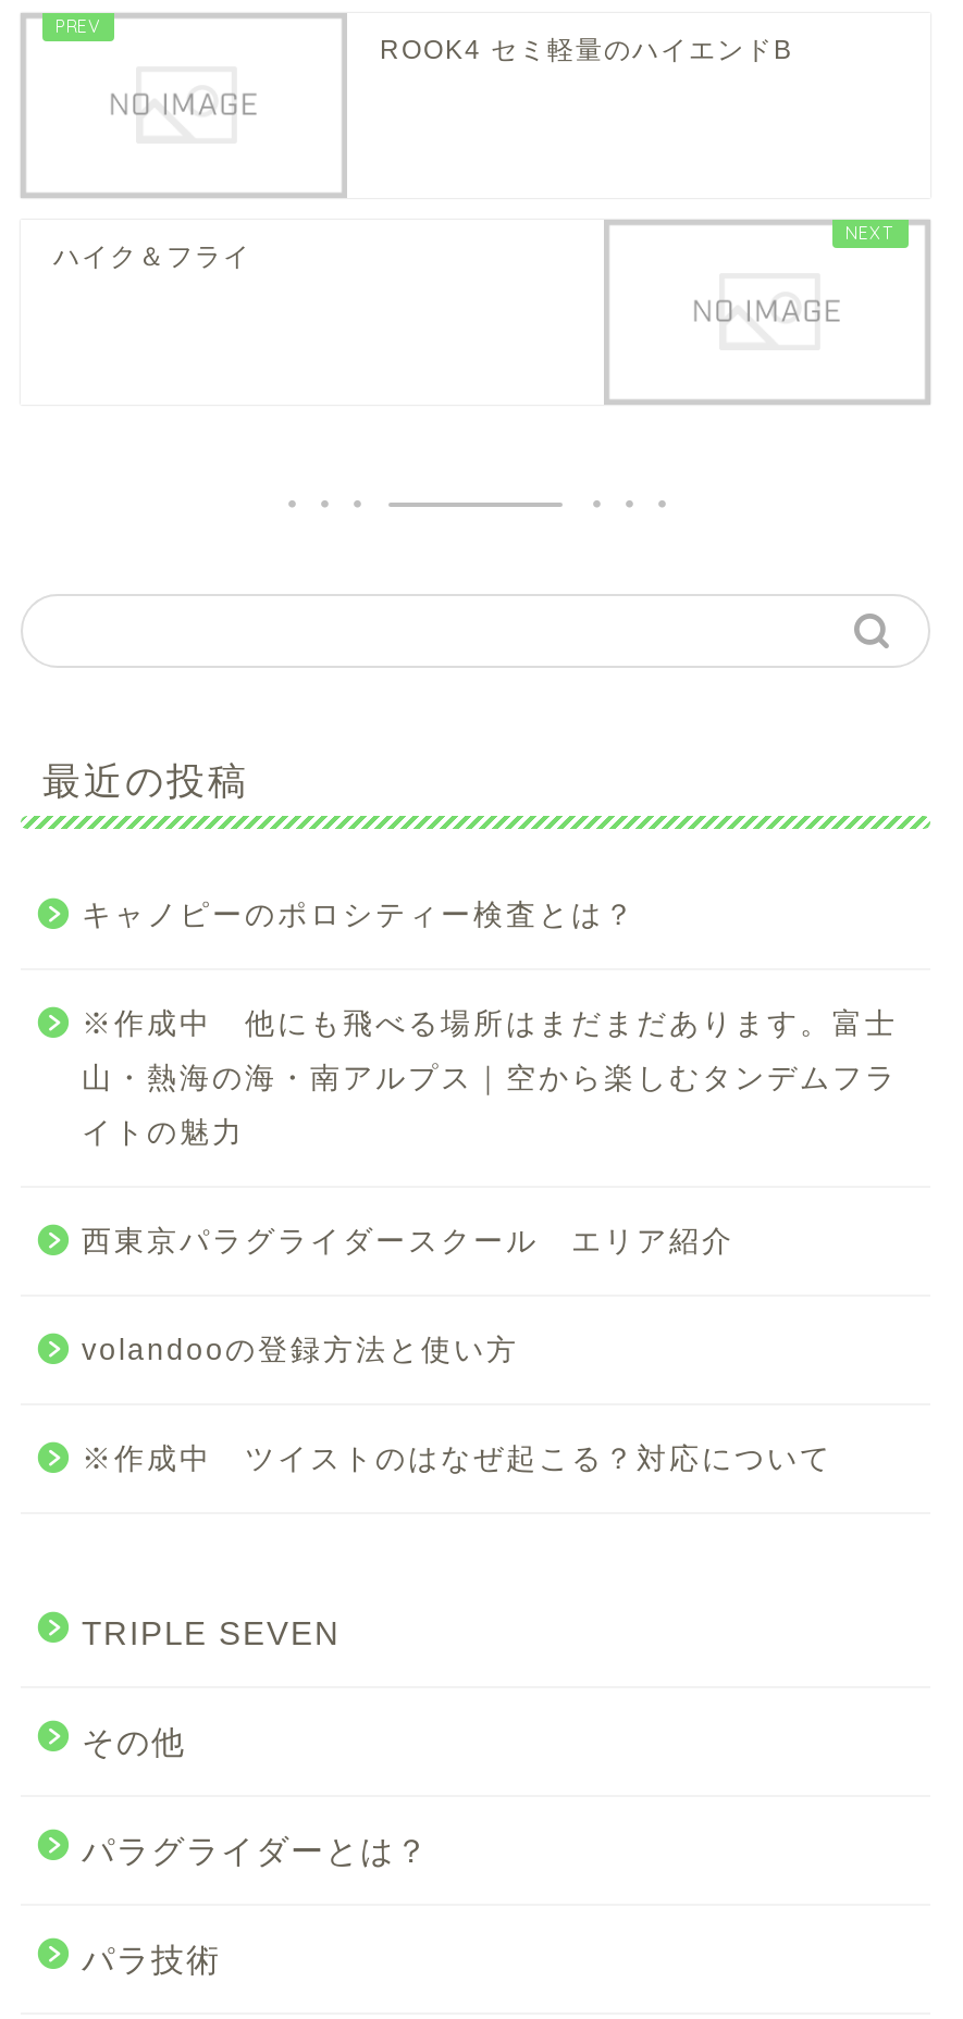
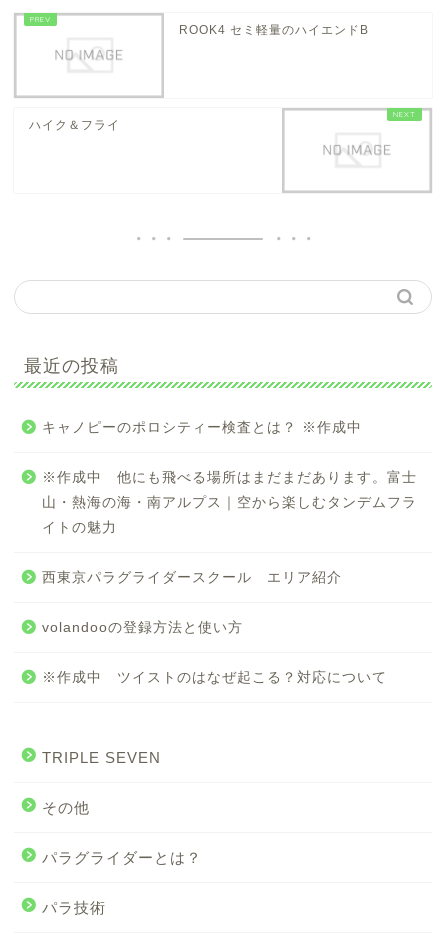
- キャノピーのポロシティー検査とは？
+ キャノピーのポロシティー検査とは？ ※作成中
